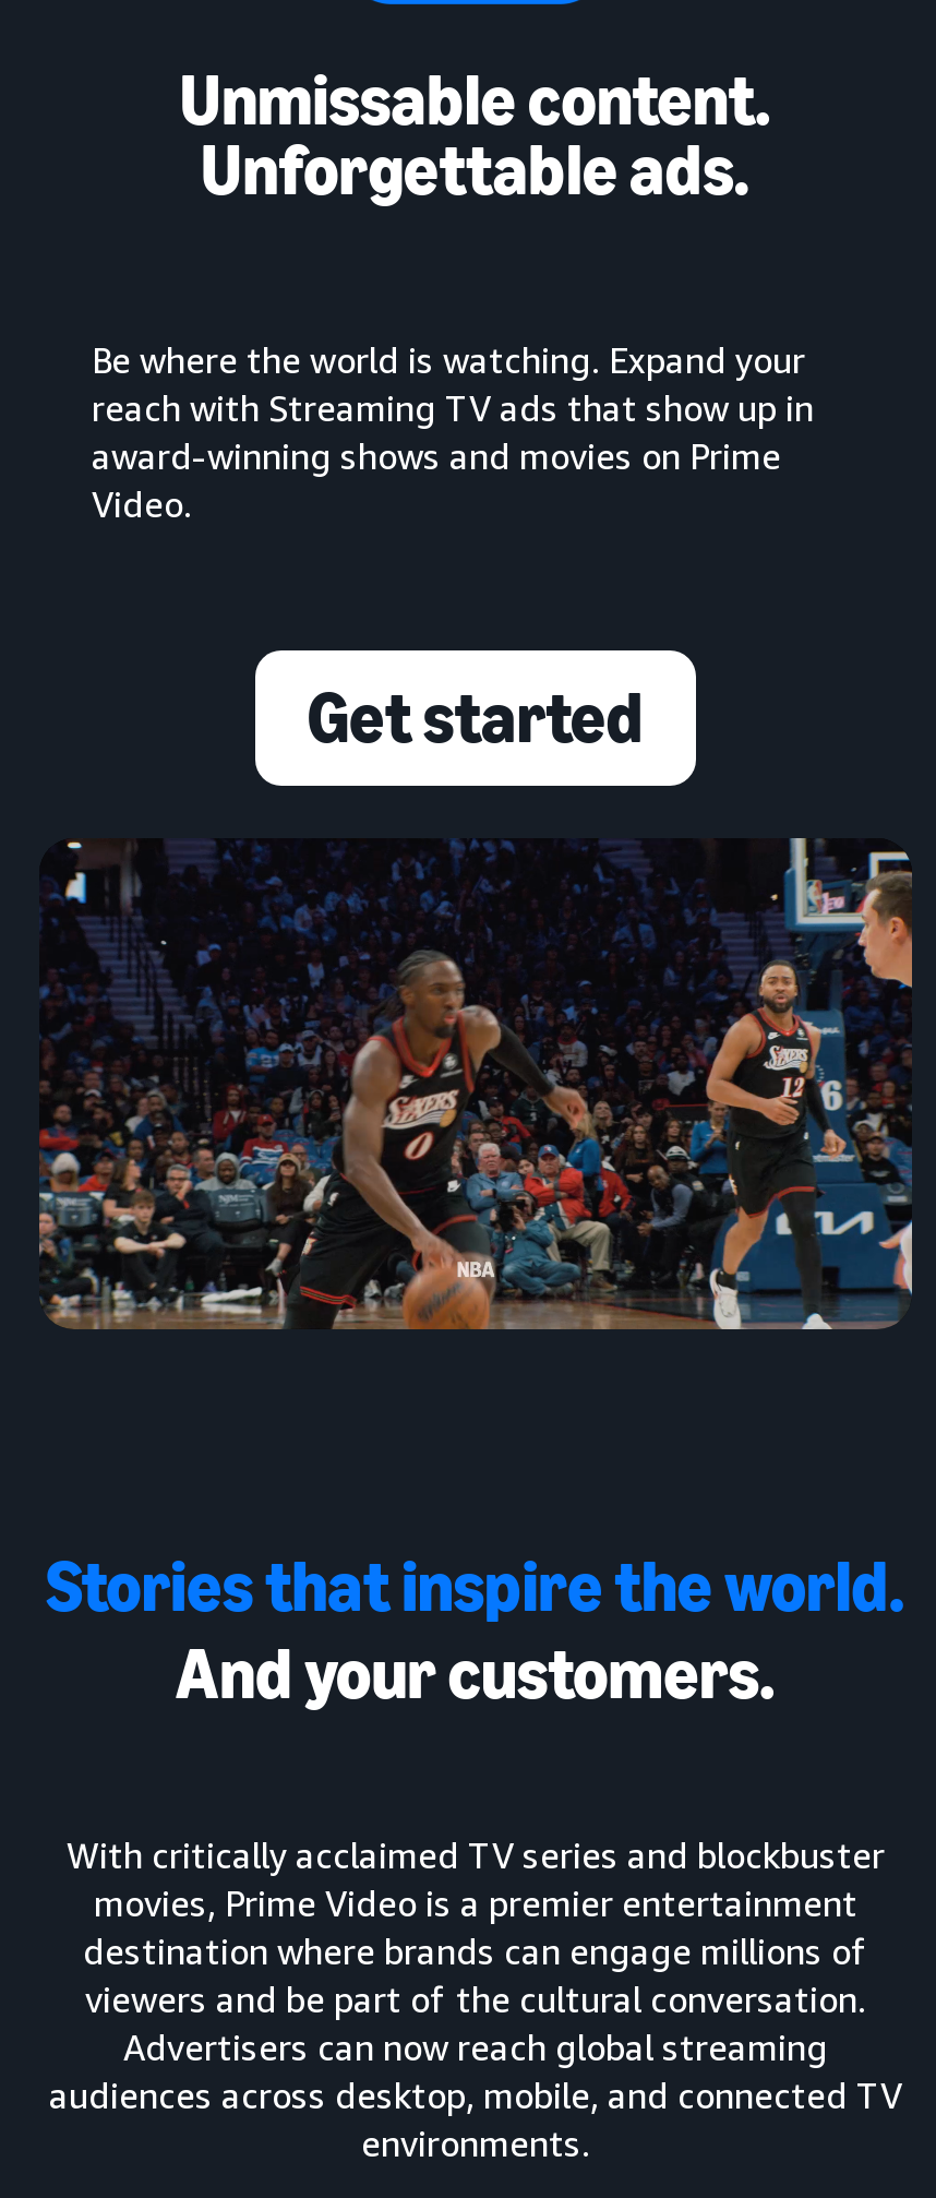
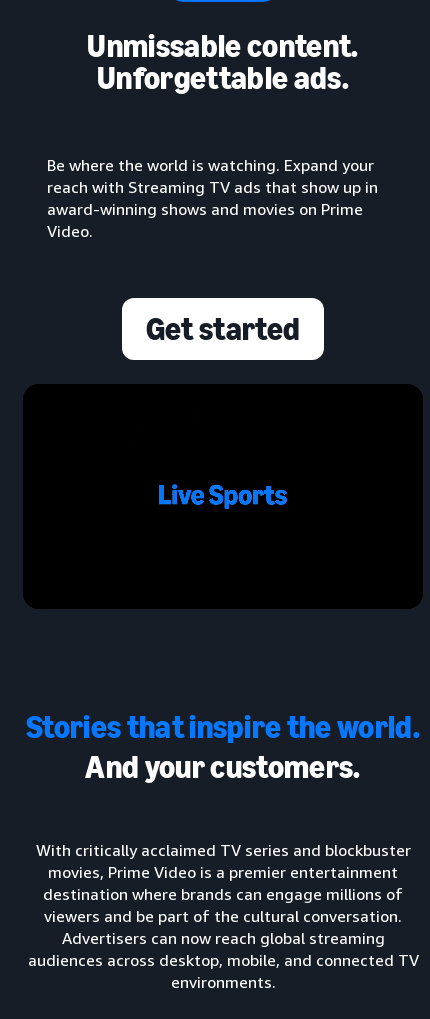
- [image]
